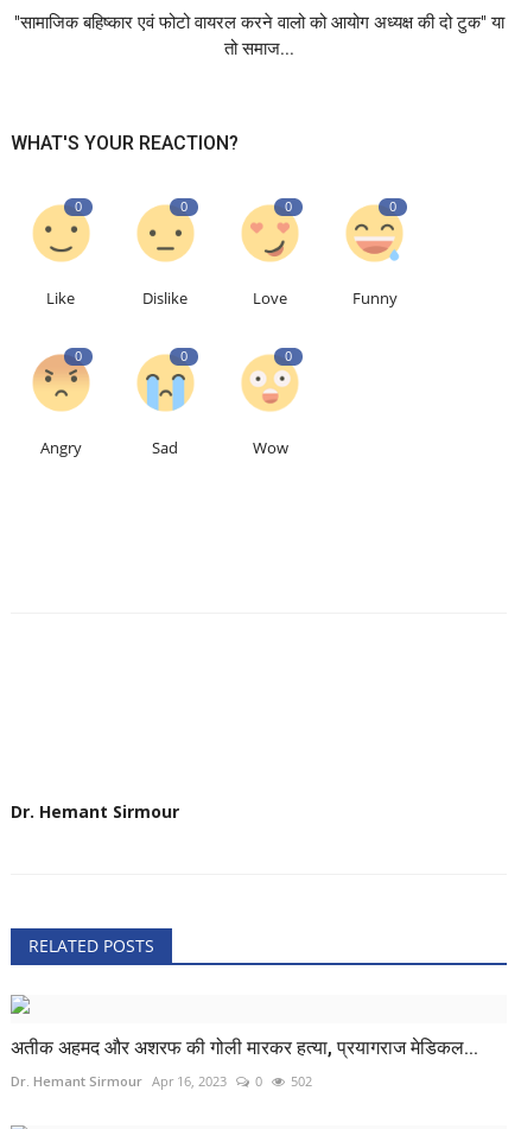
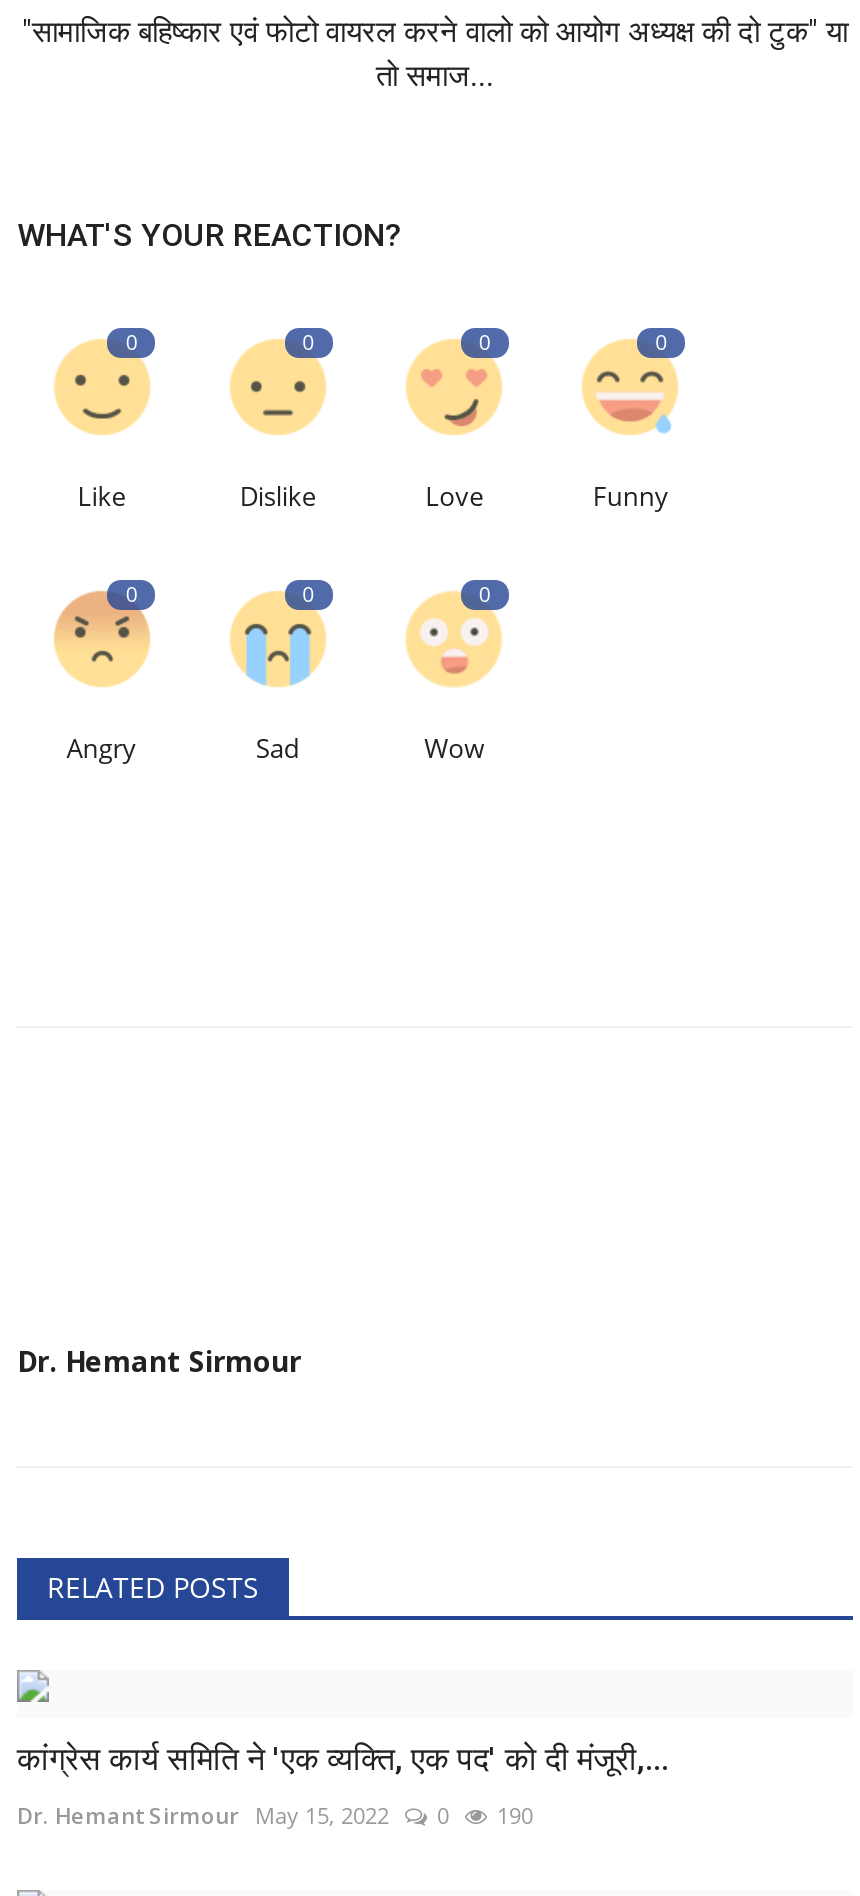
- अतीक अहमद और अशरफ की गोली मारकर हत्या, प्रयागराज मेडिकल...
+ कांग्रेस कार्य समिति ने 'एक व्यक्ति, एक पद' को दी मंजूरी,...

- Dr. Hemant Sirmour Apr 16, 2023
+ Dr. Hemant Sirmour May 15, 2022

- 502
+ 190
